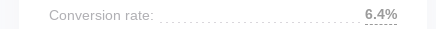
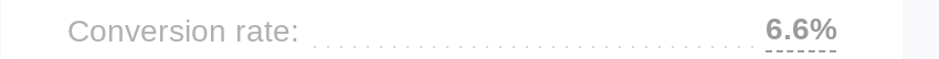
- 6.4%
+ 6.6%
